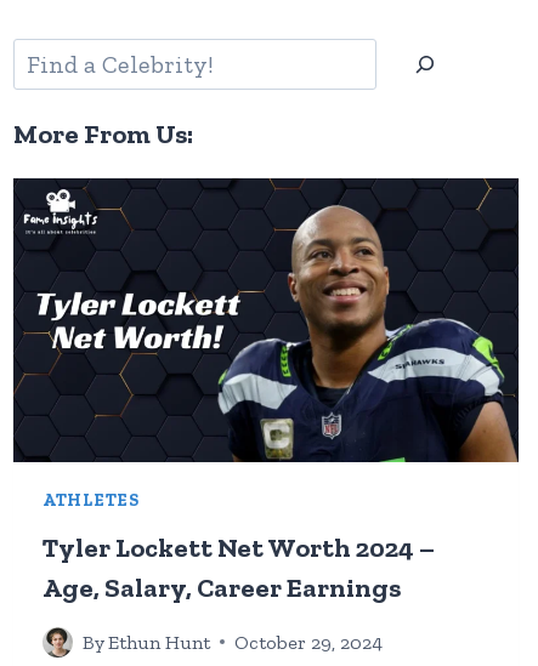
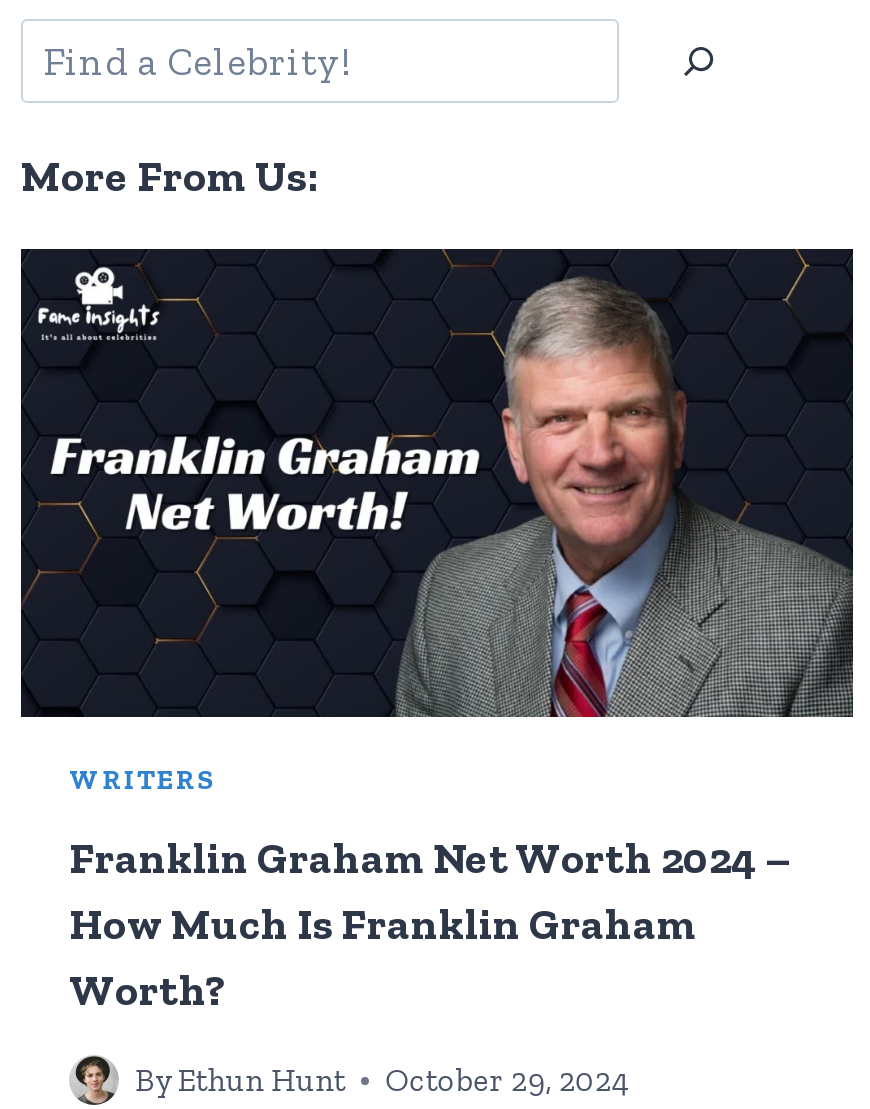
- [image]
- ATHLETES
+ [image]
+ WRITERS

- Tyler Lockett Net Worth 2024 –
- Age, Salary, Career Earnings
+ Franklin Graham Net Worth 2024 –
+ How Much Is Franklin Graham
+ Worth?
